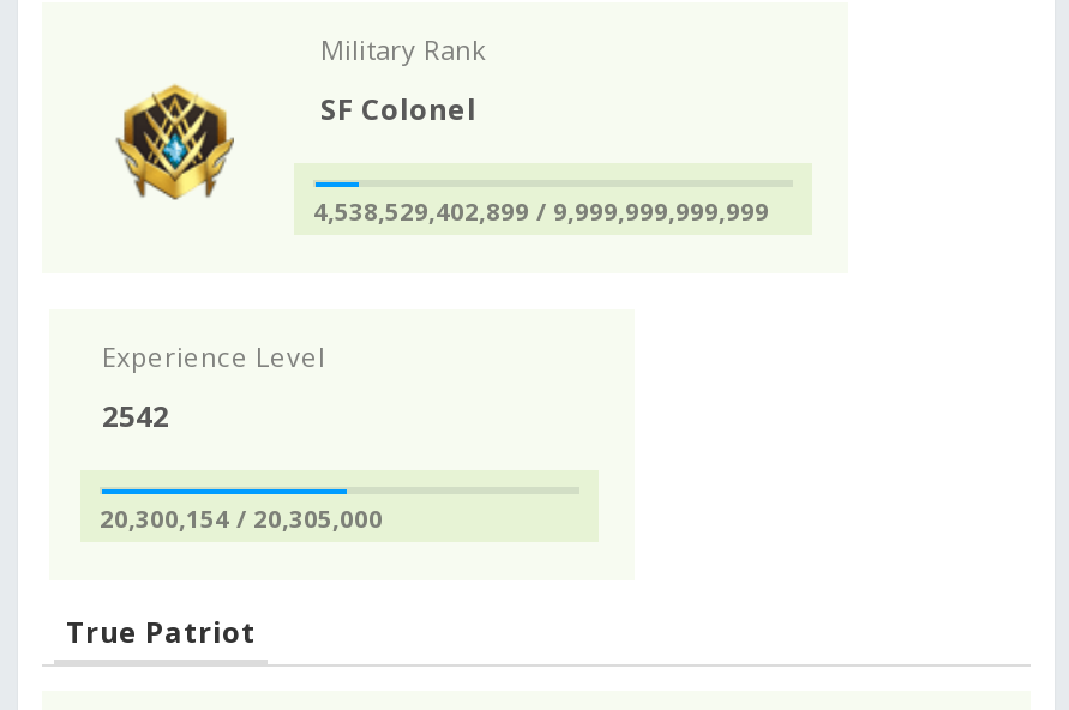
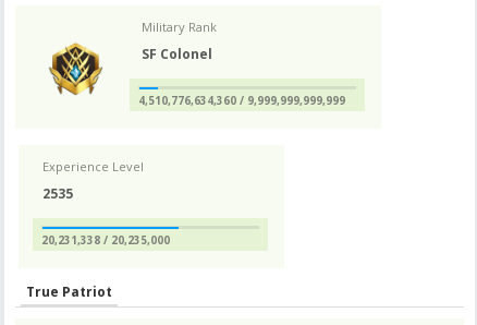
- 4,538,529,402,899 / 9,999,999,999,999
+ 4,510,776,634,360 / 9,999,999,999,999

- 2542
+ 2535

- 20,300,154 / 20,305,000
+ 20,231,338 / 20,235,000
